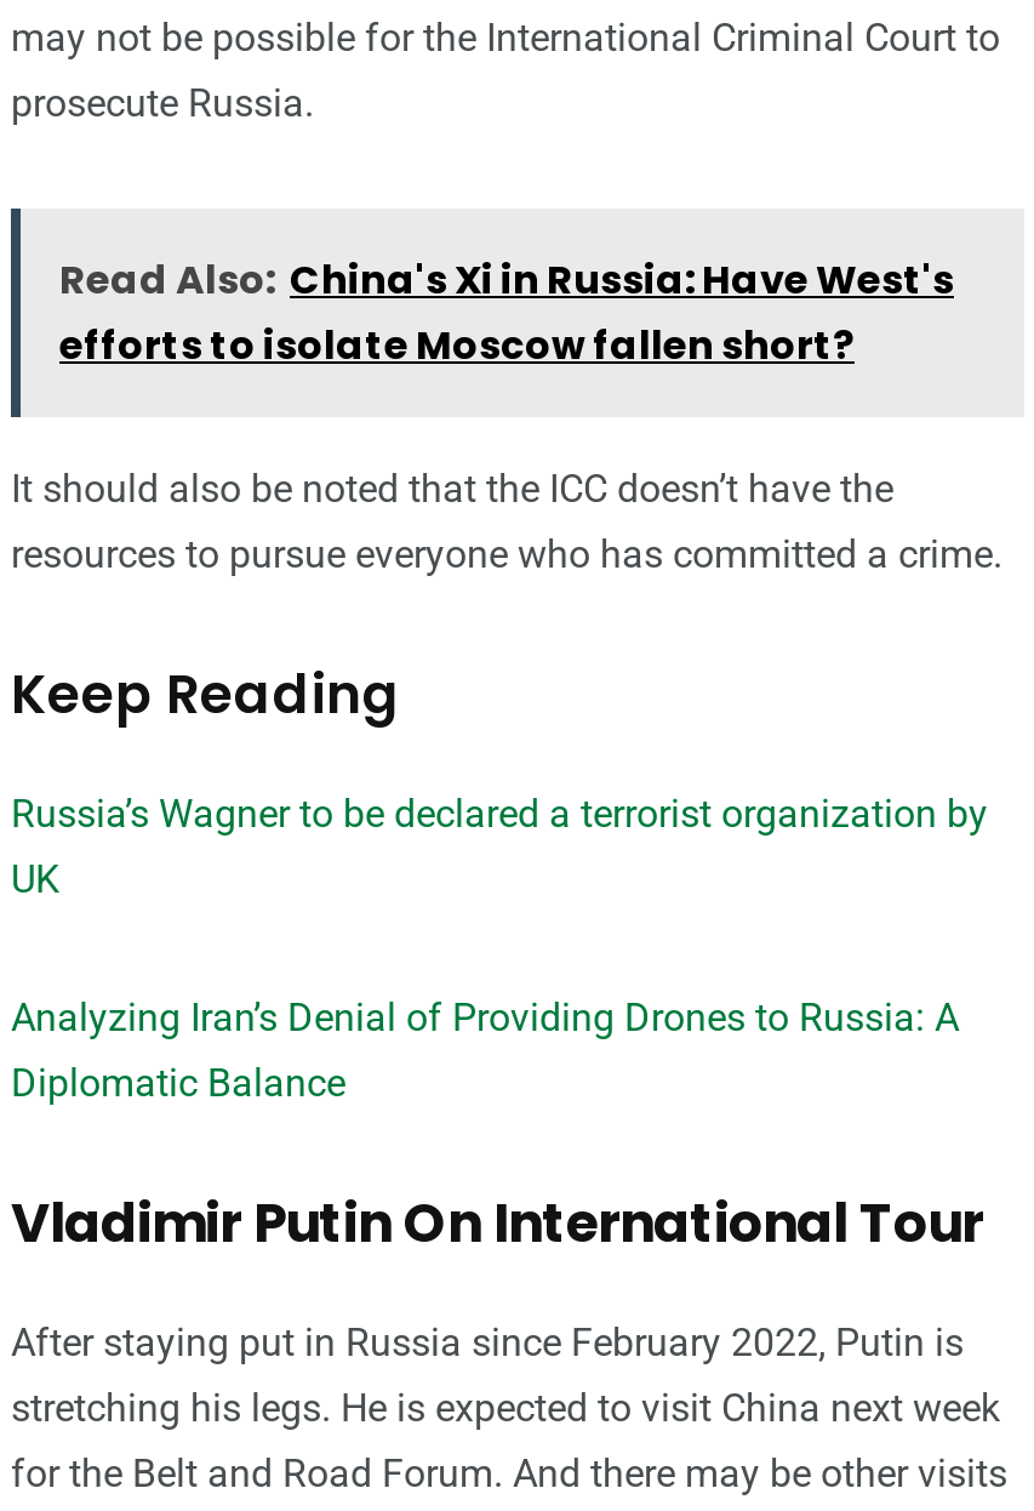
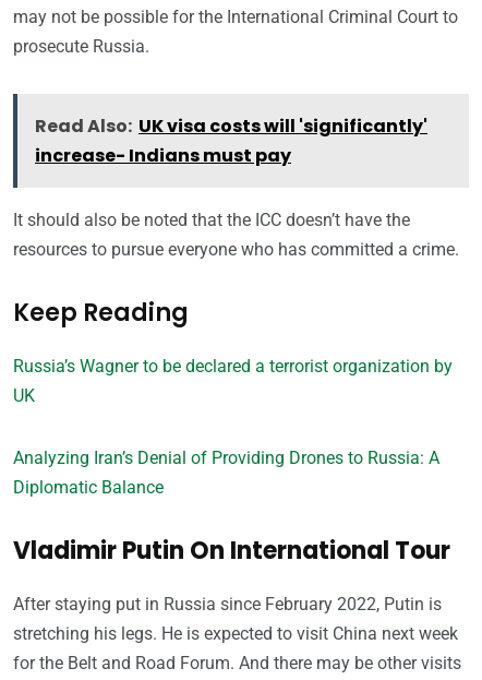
- Read Also: China's Xi in Russia: Have West's
- efforts to isolate Moscow fallen short?
+ Read Also: UK visa costs will 'significantly'
+ increase- Indians must pay
